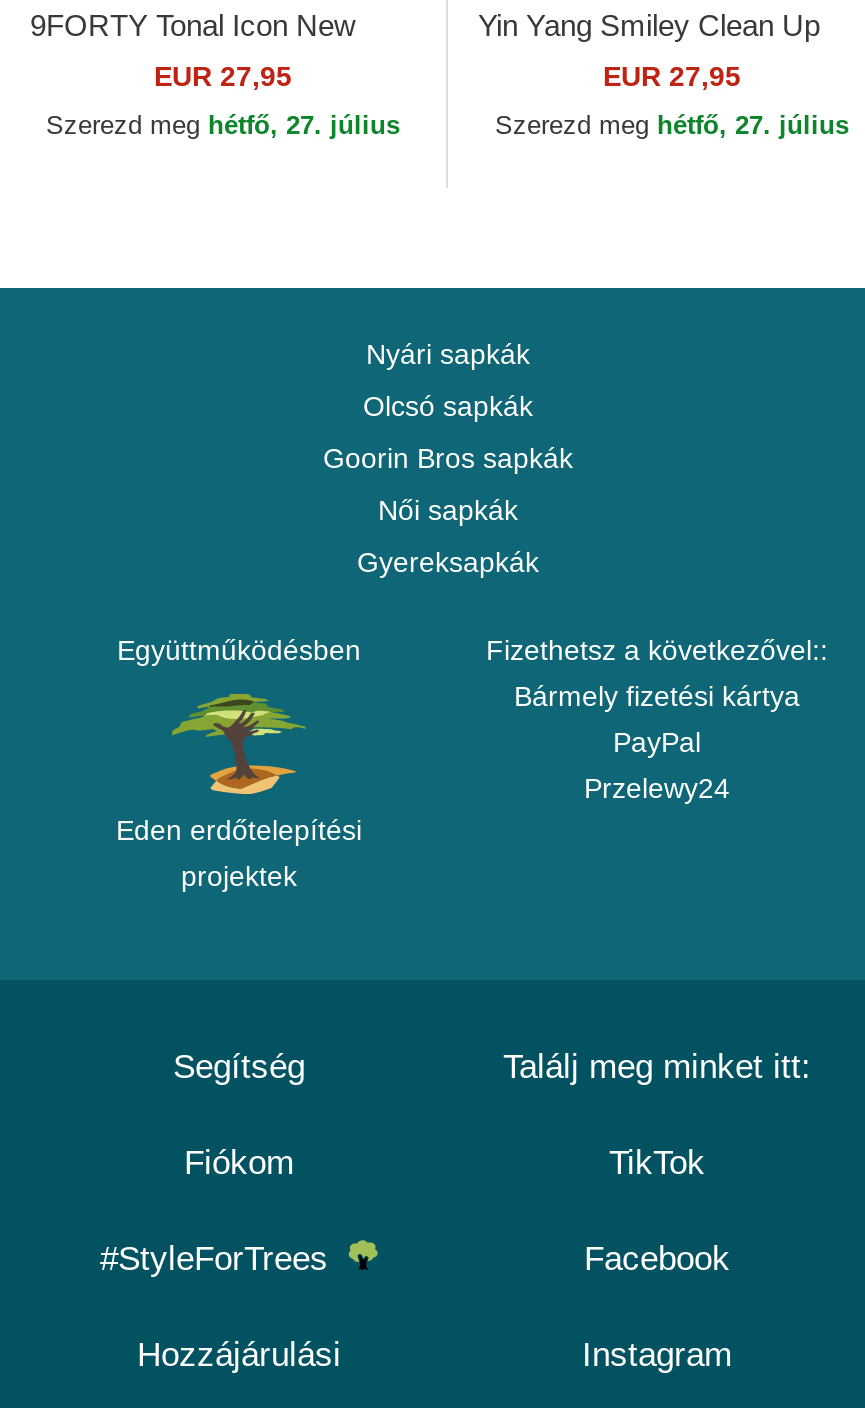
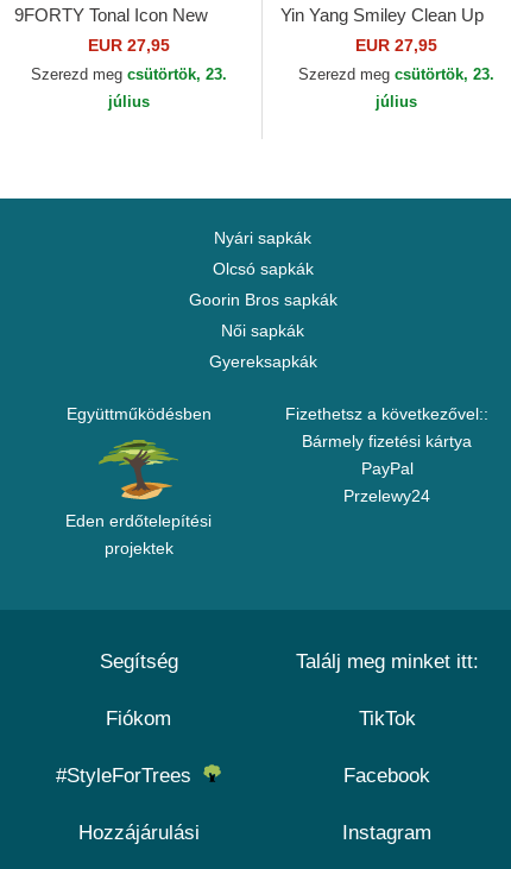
- Szerezd meg hétfő, 27. július
+ Szerezd meg csütörtök, 23.
+ július

- Szerezd meg hétfő, 27. július
+ Szerezd meg csütörtök, 23.
+ július
